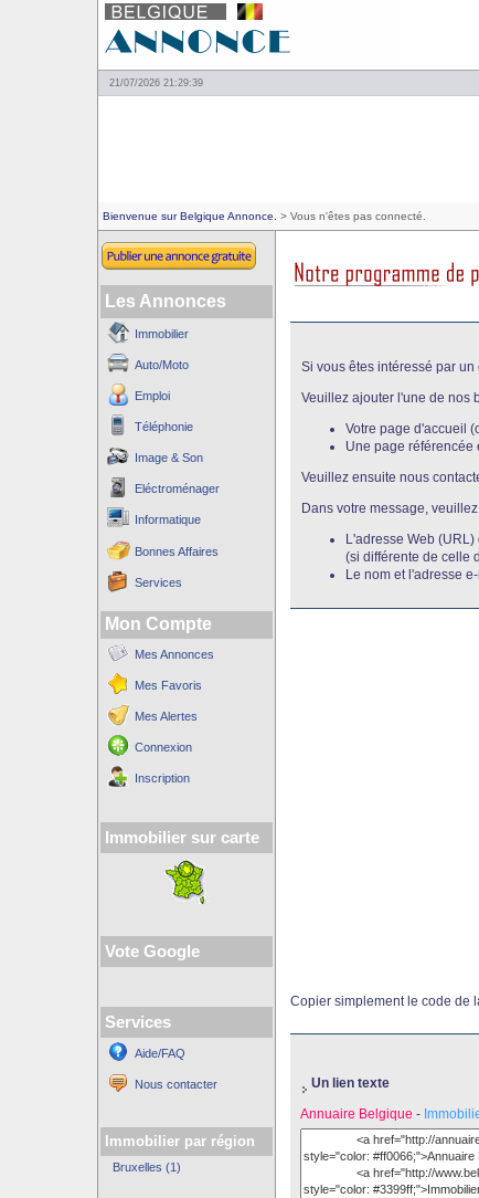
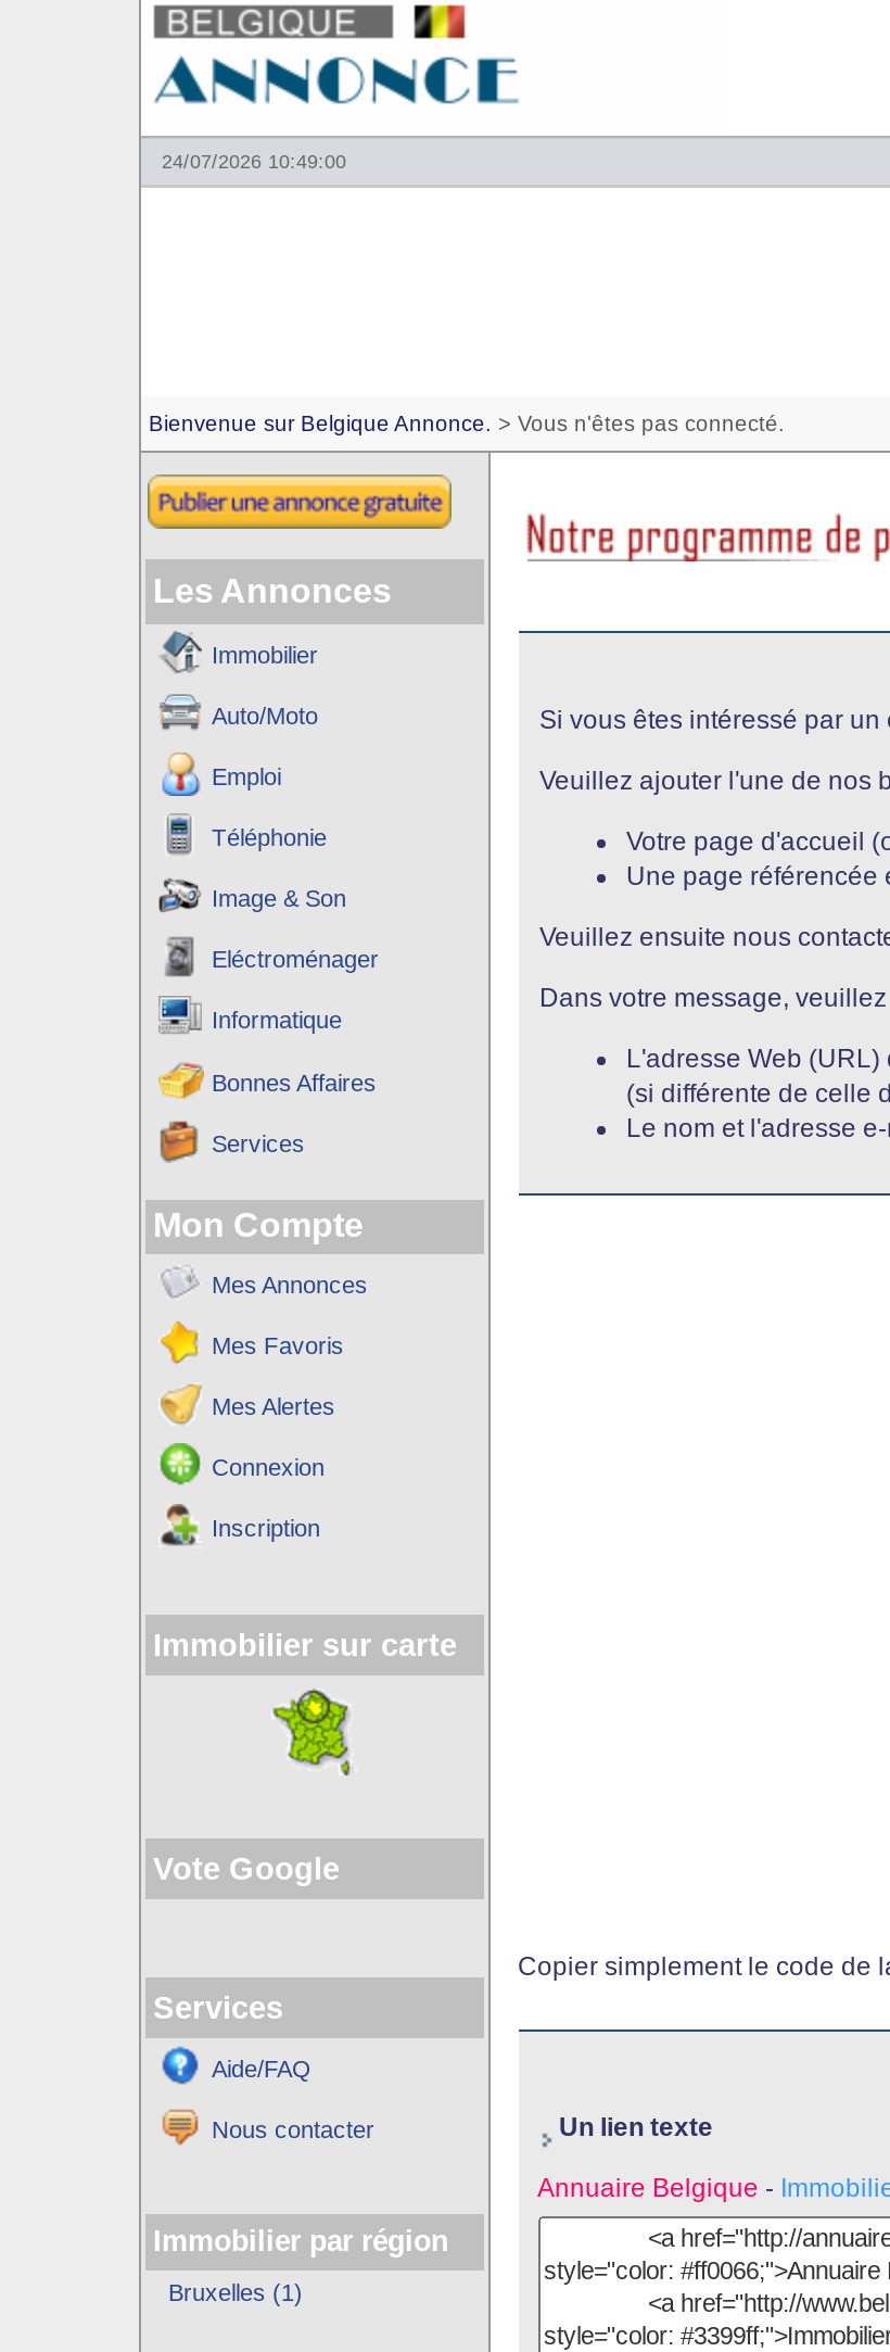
- 21/07/2026 21:29:39
+ 24/07/2026 10:49:00
